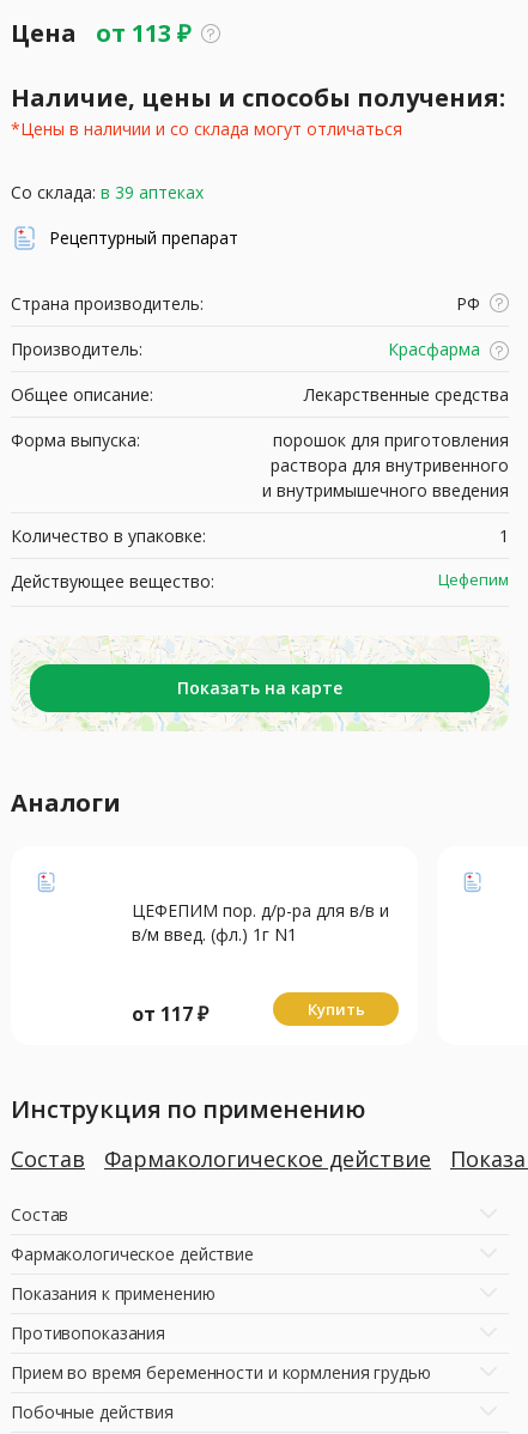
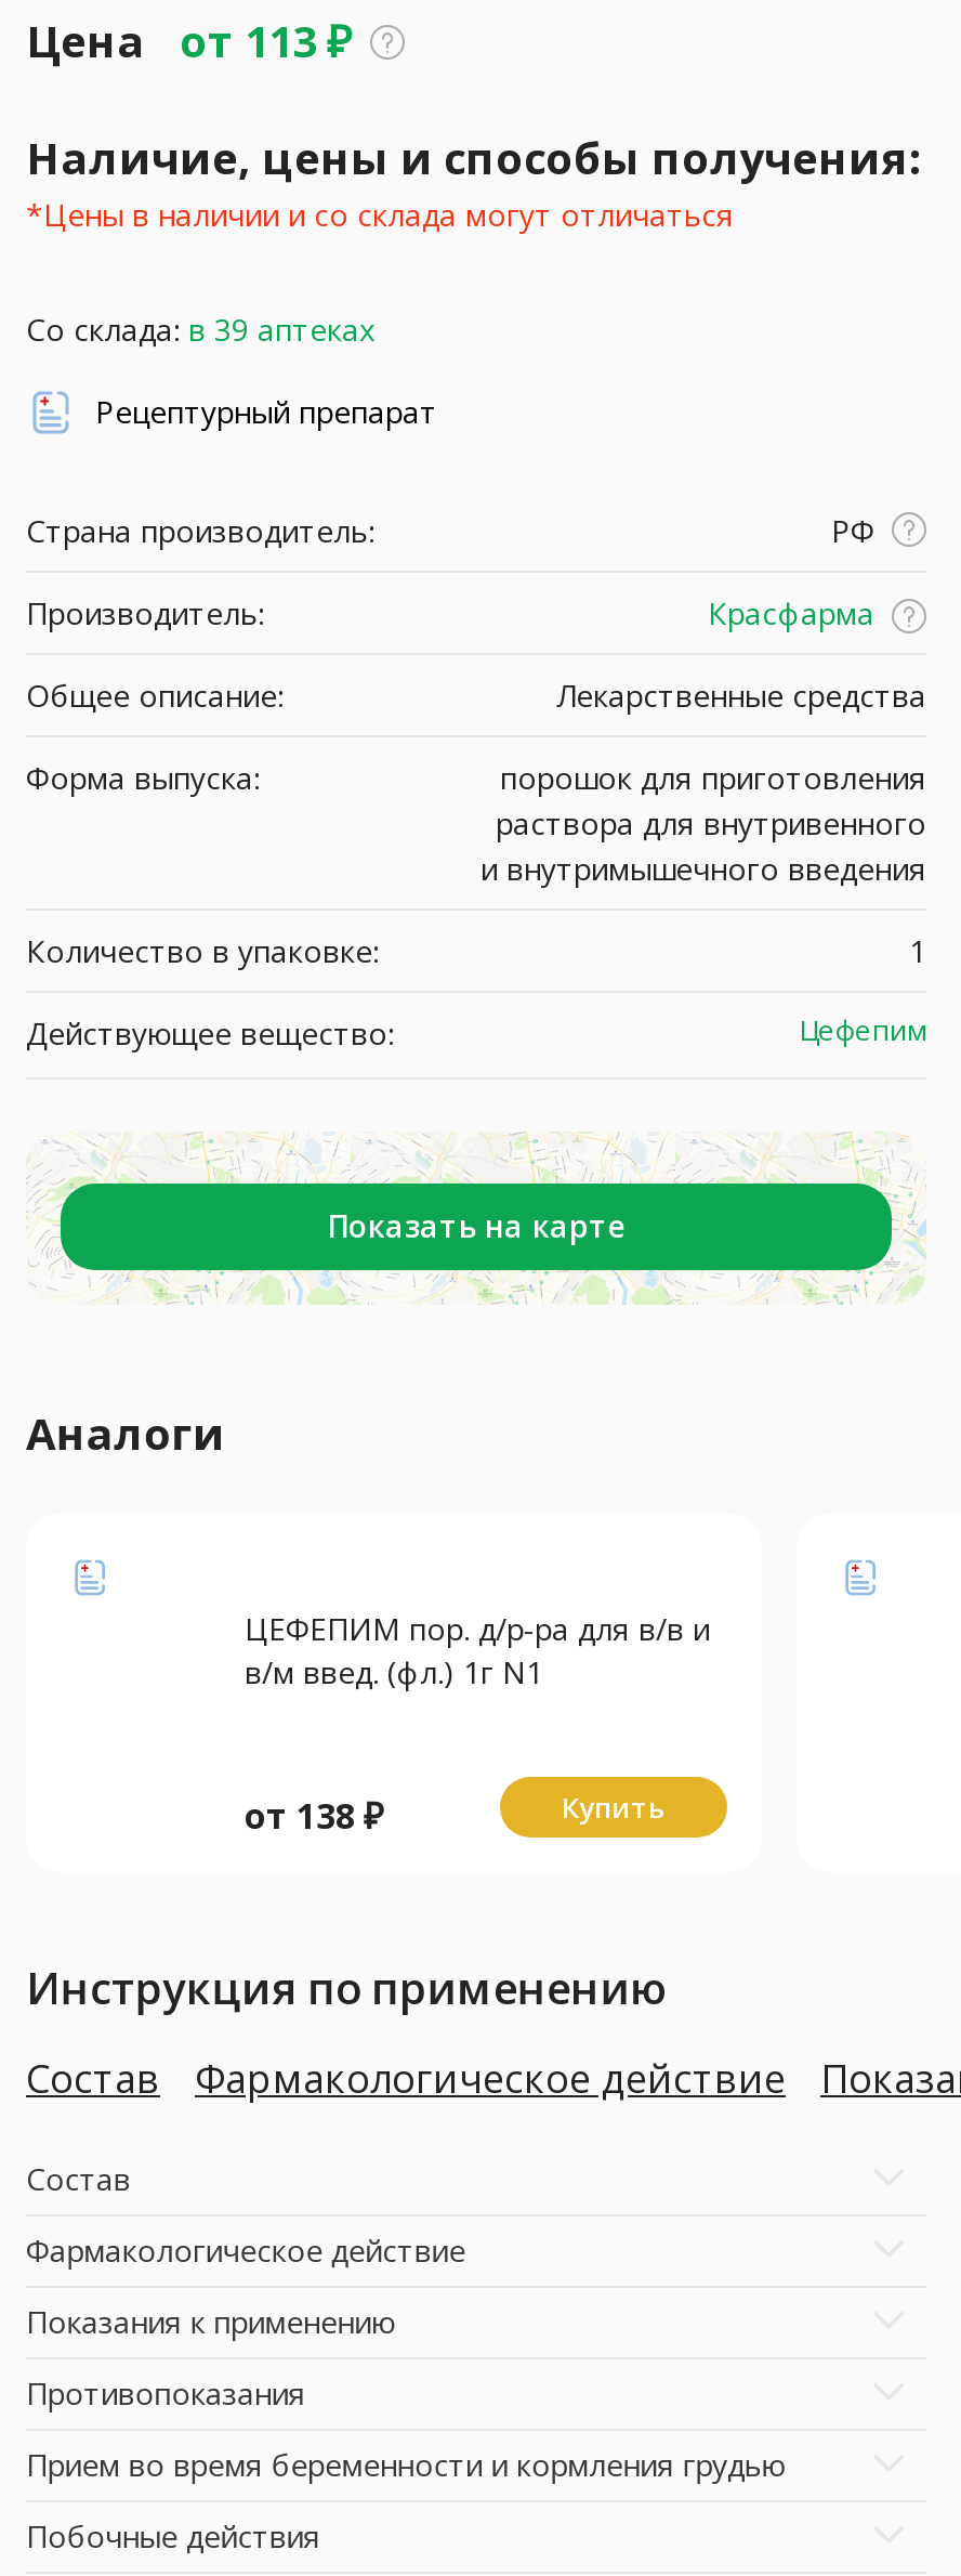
- от 117 ₽
+ от 138 ₽
